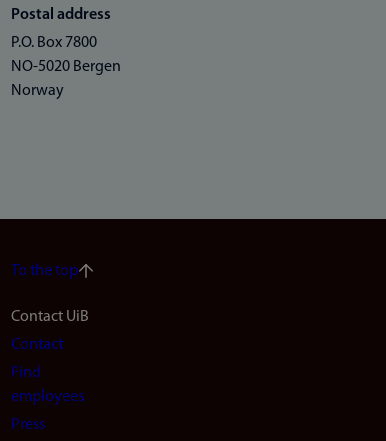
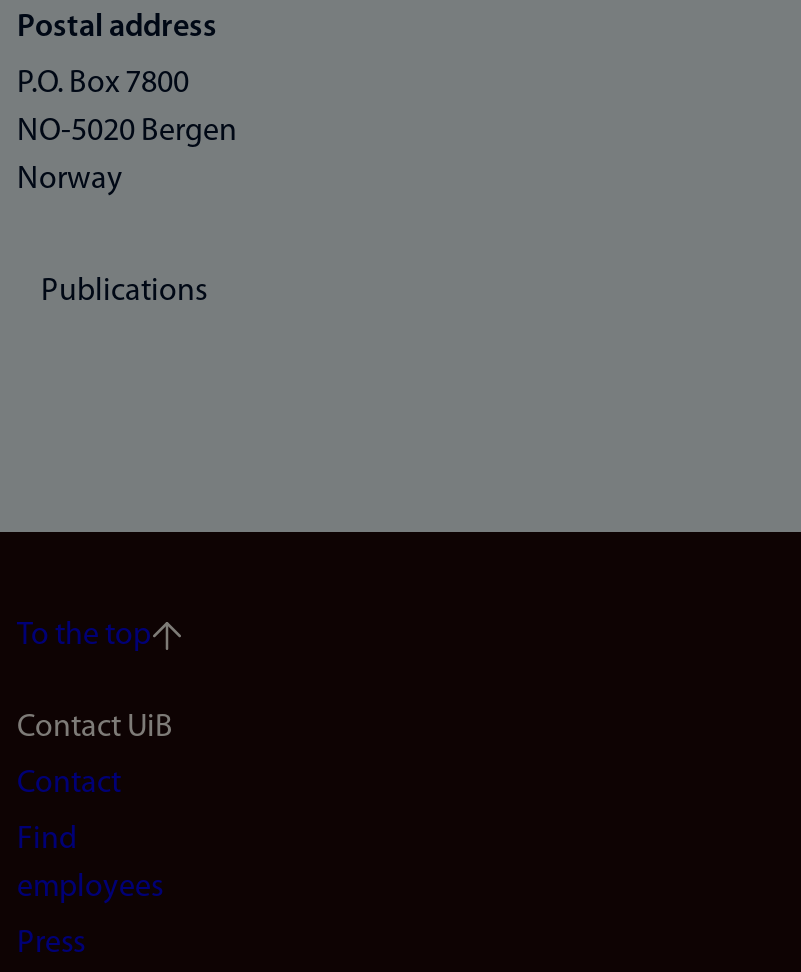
+ Publications
